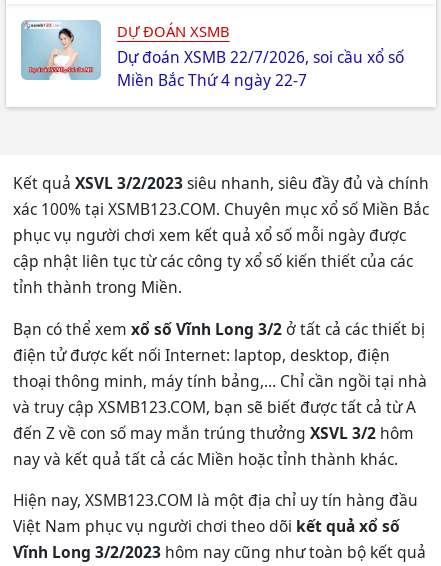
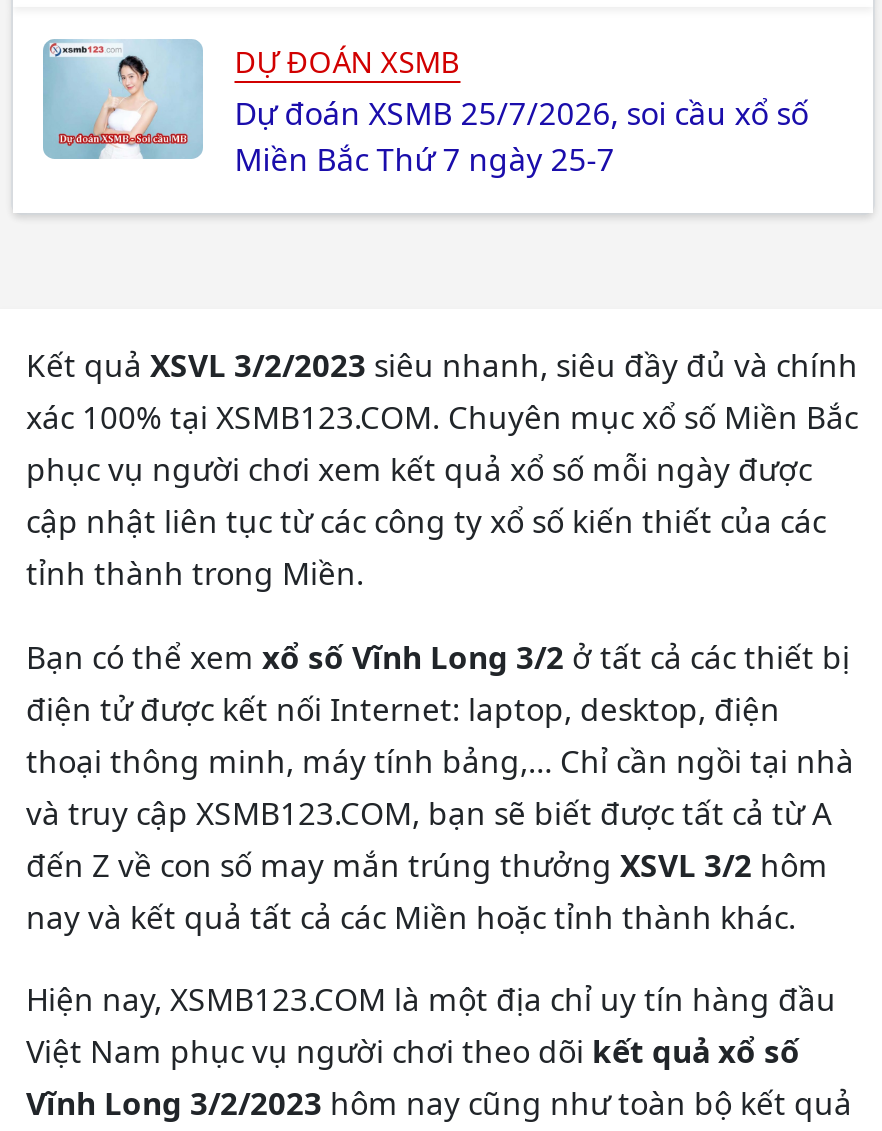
- Dự đoán XSMB 22/7/2026, soi cầu xổ số
+ Dự đoán XSMB 25/7/2026, soi cầu xổ số

- Miền Bắc Thứ 4 ngày 22-7
+ Miền Bắc Thứ 7 ngày 25-7
